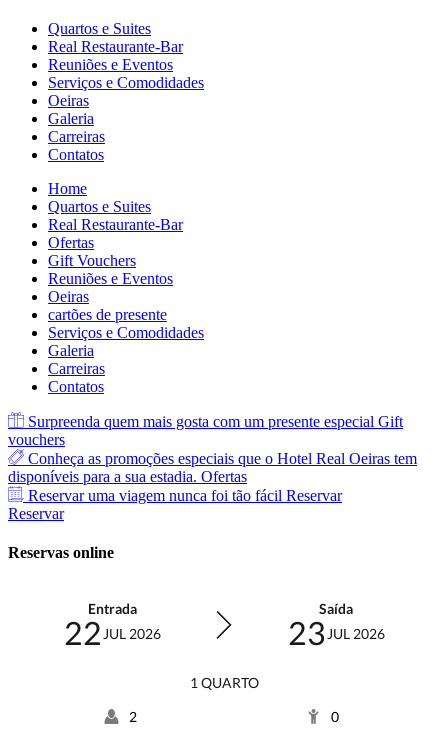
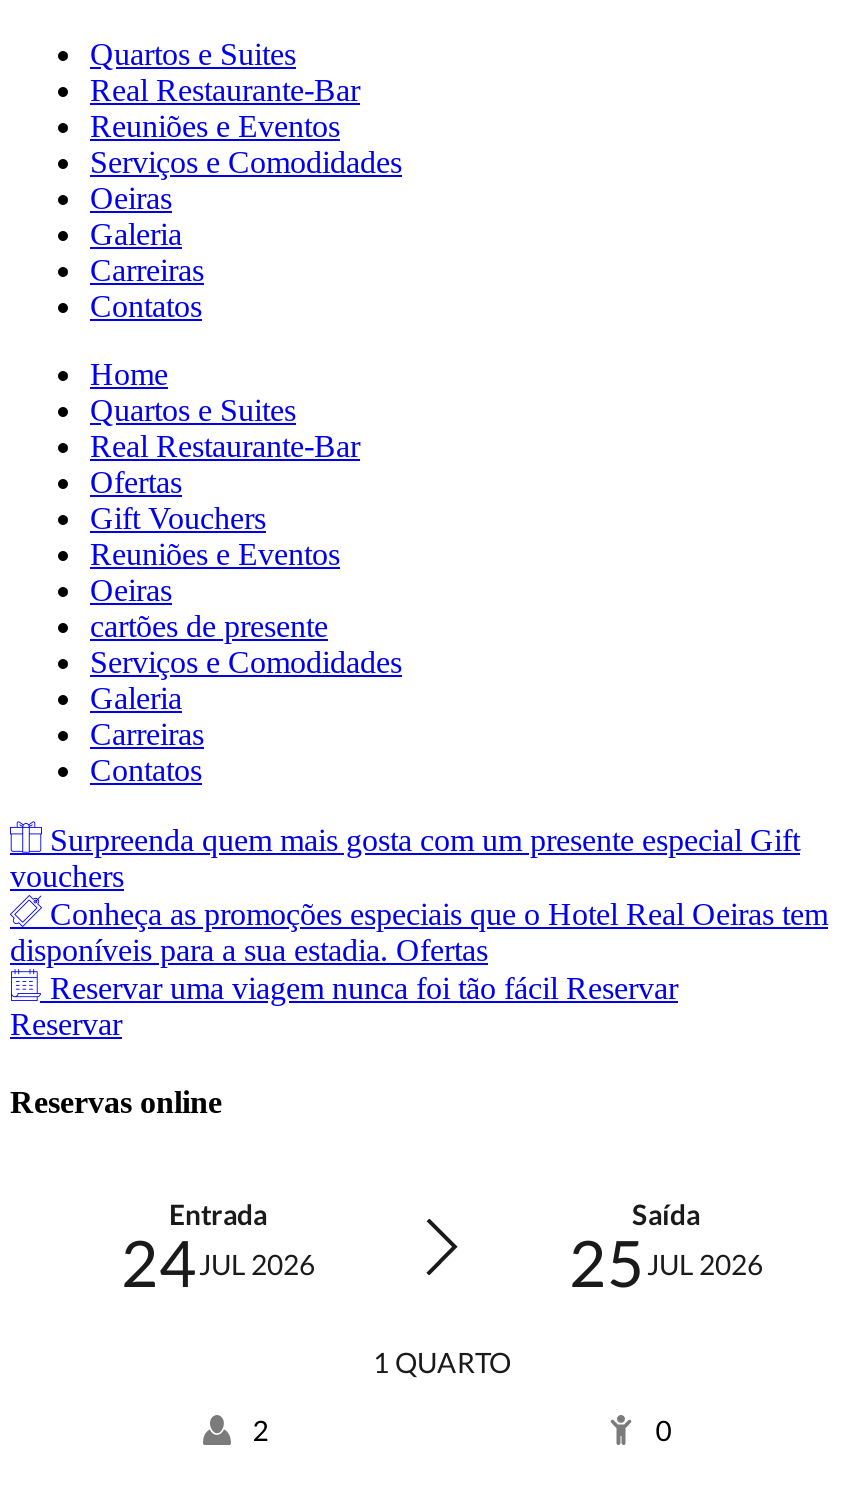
- 22JUL 2026
+ 24JUL 2026

- 23JUL 2026
+ 25JUL 2026
